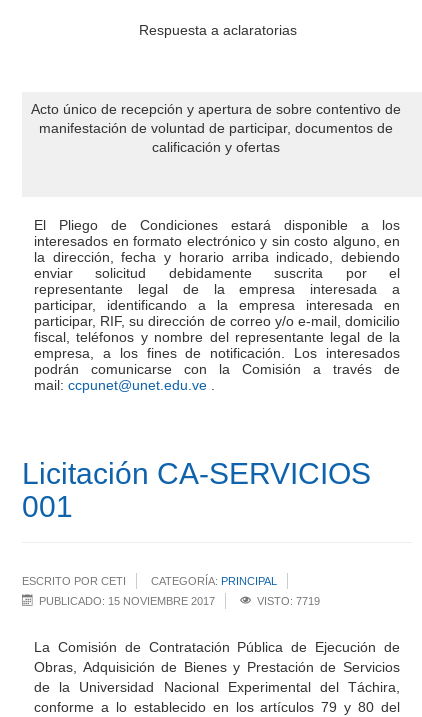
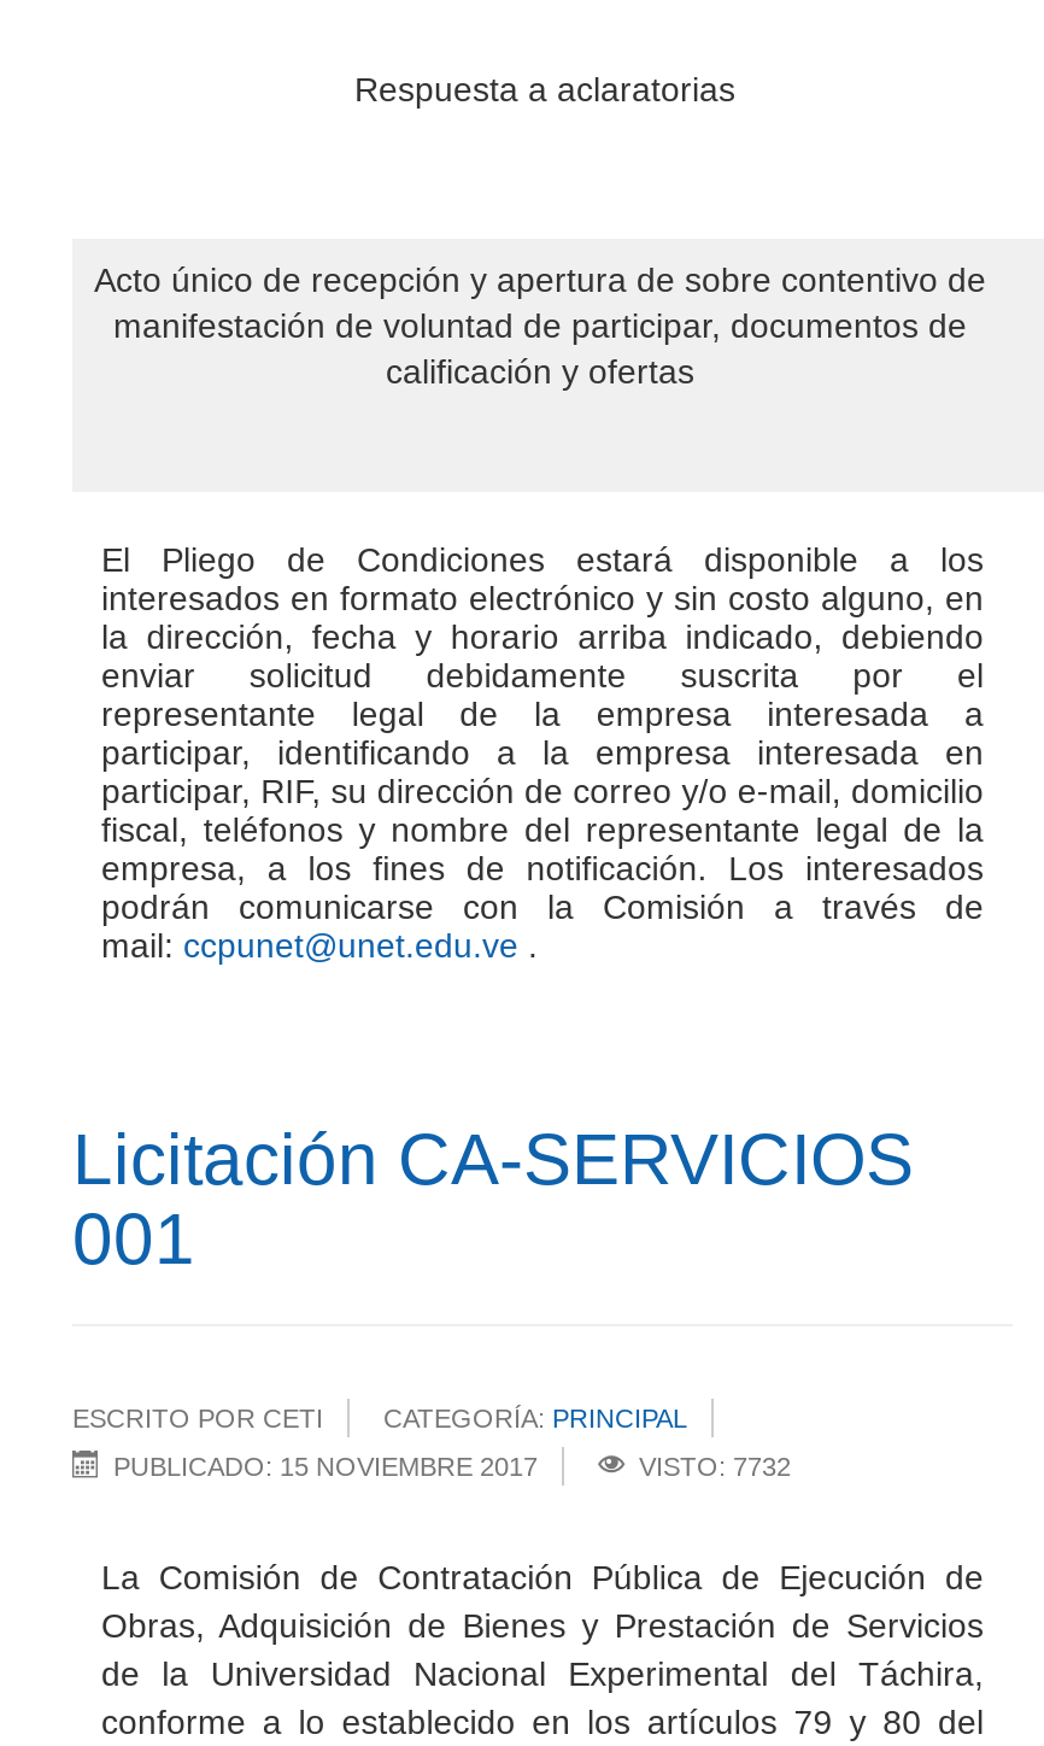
- VISTO: 7719
+ VISTO: 7732
